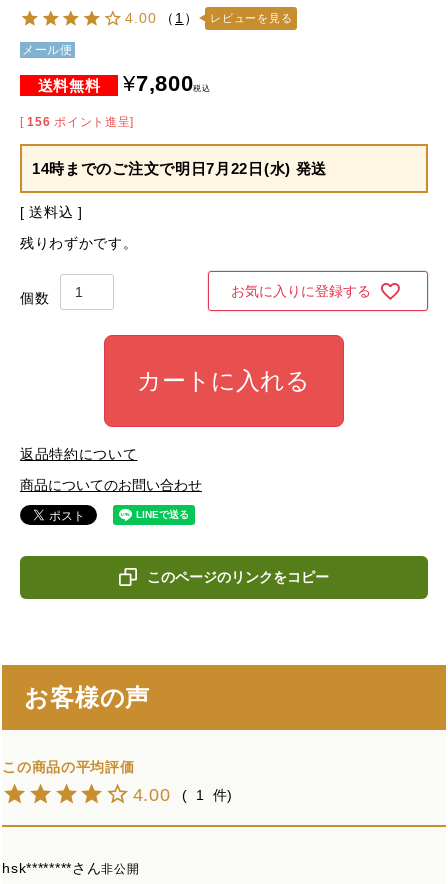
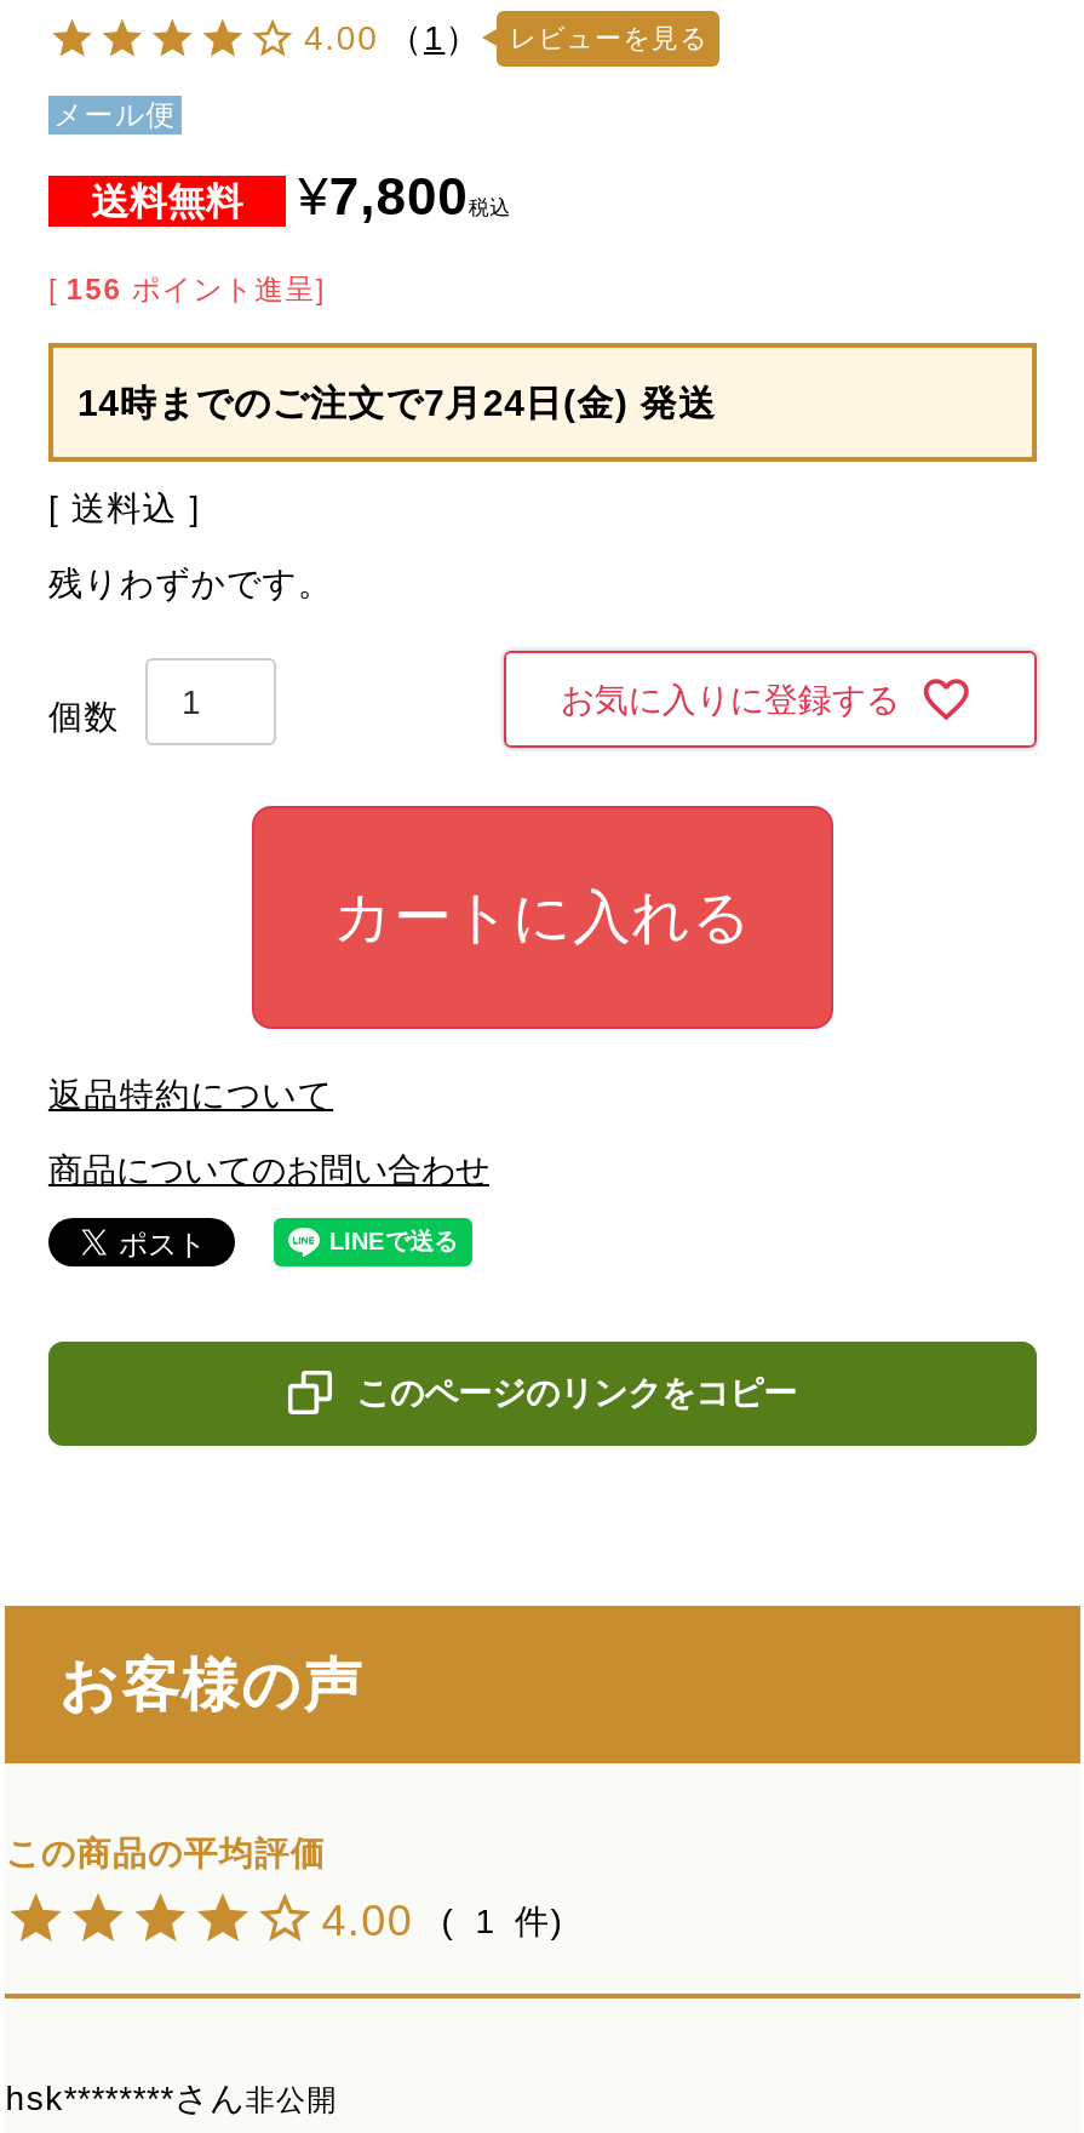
- 14時までのご注文で明日7月22日(水) 発送
+ 14時までのご注文で7月24日(金) 発送
